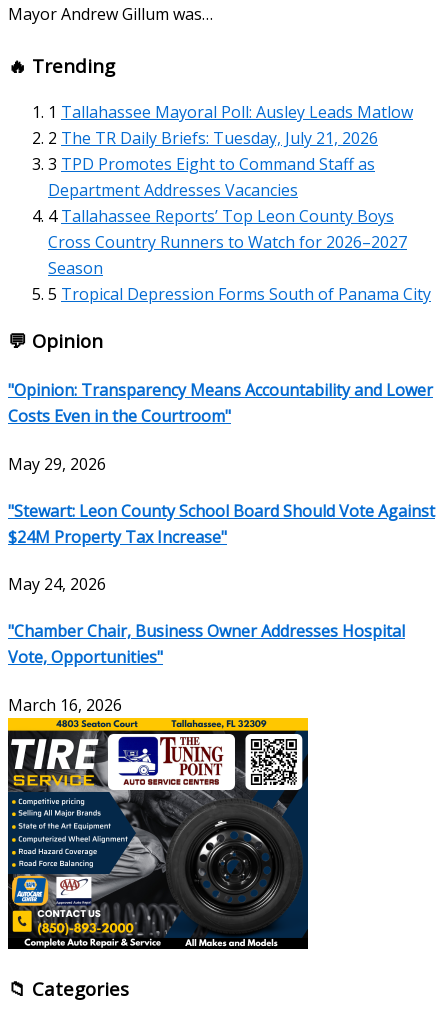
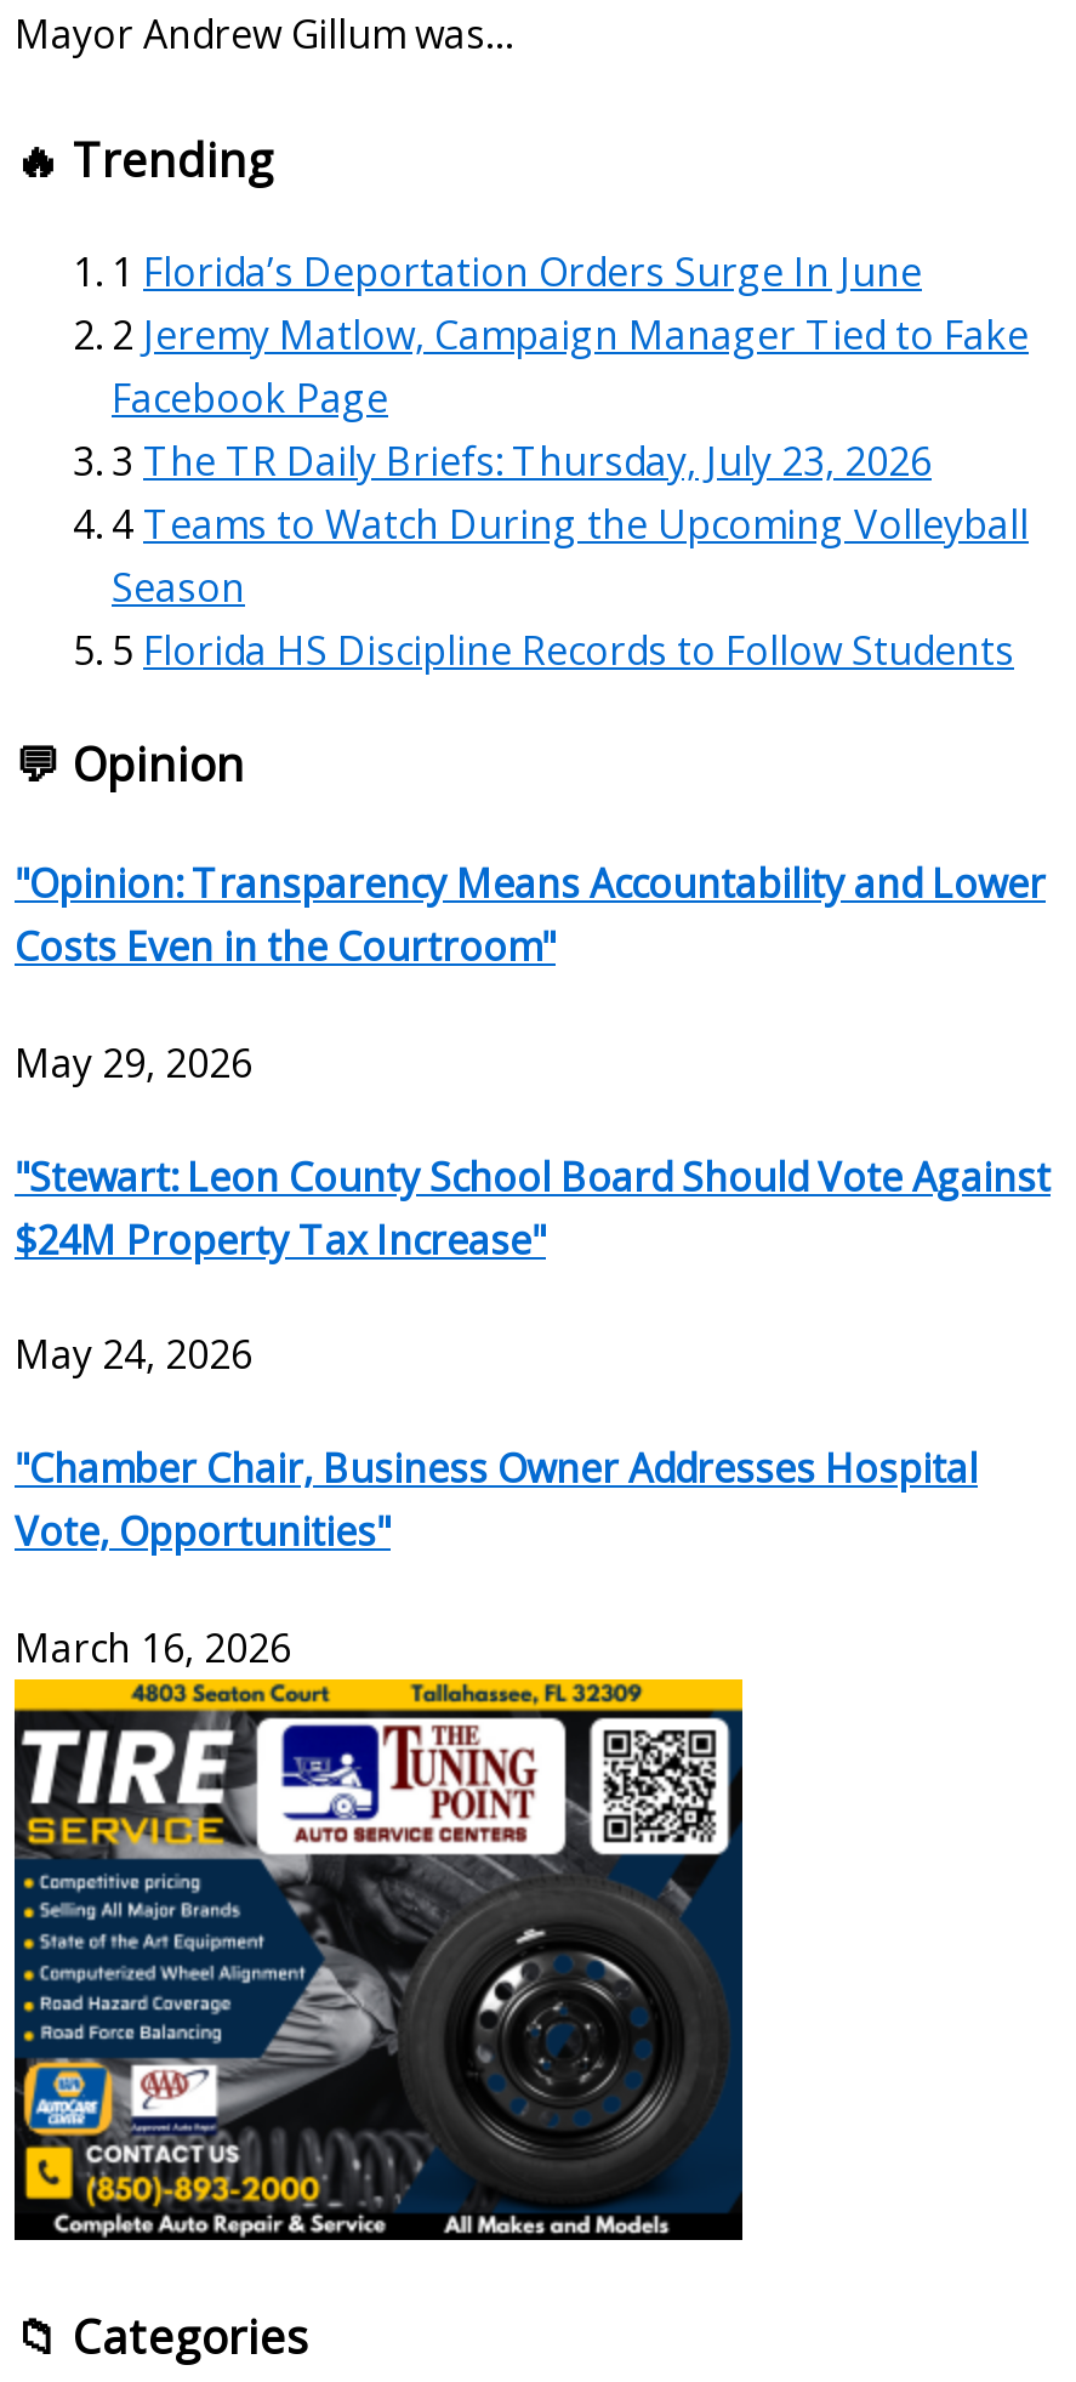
- 1 Tallahassee Mayoral Poll: Ausley Leads Matlow
- 2 The TR Daily Briefs: Tuesday, July 21, 2026
- 3 TPD Promotes Eight to Command Staff as
- Department Addresses Vacancies
- 4 Tallahassee Reports’ Top Leon County Boys
- Cross Country Runners to Watch for 2026–2027
+ 1 Florida’s Deportation Orders Surge In June
+ 2 Jeremy Matlow, Campaign Manager Tied to Fake
+ Facebook Page
+ 3 The TR Daily Briefs: Thursday, July 23, 2026
+ 4 Teams to Watch During the Upcoming Volleyball

- 5 Tropical Depression Forms South of Panama City
+ 5 Florida HS Discipline Records to Follow Students
